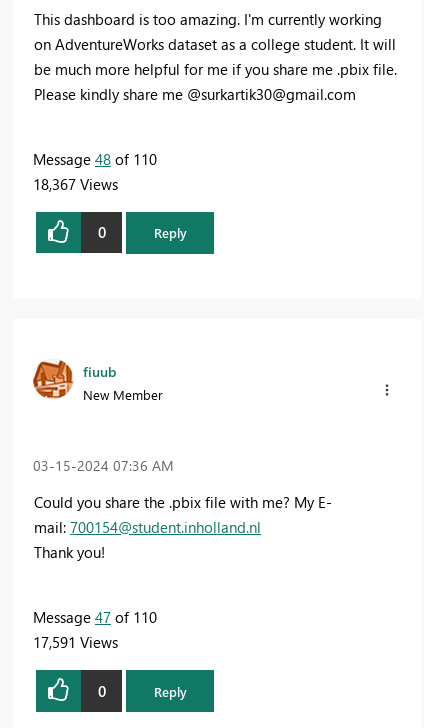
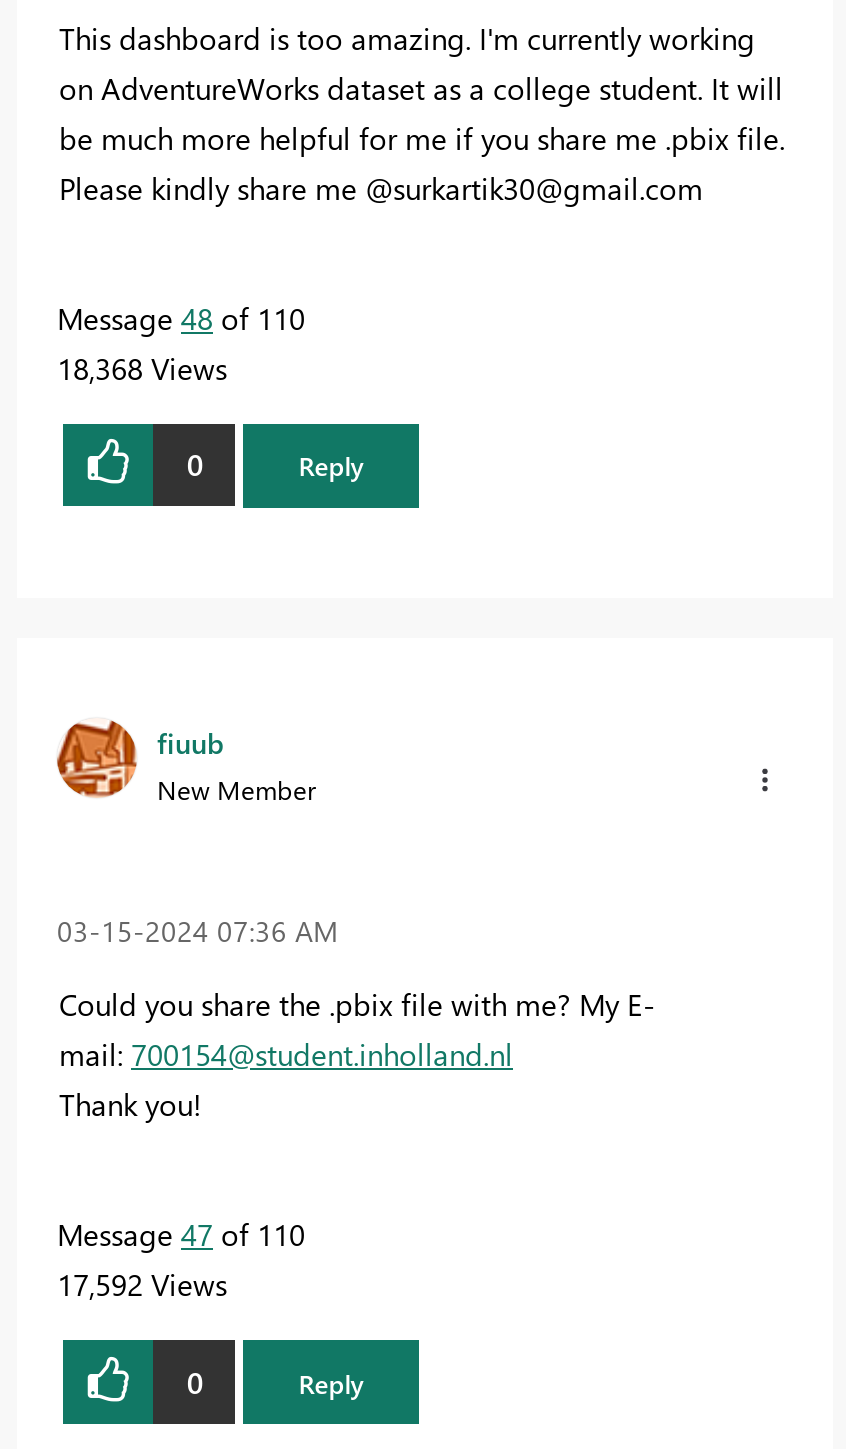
- 18,367 Views
+ 18,368 Views

- 17,591 Views
+ 17,592 Views
